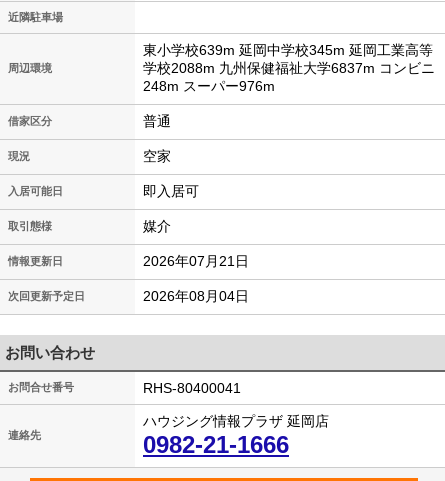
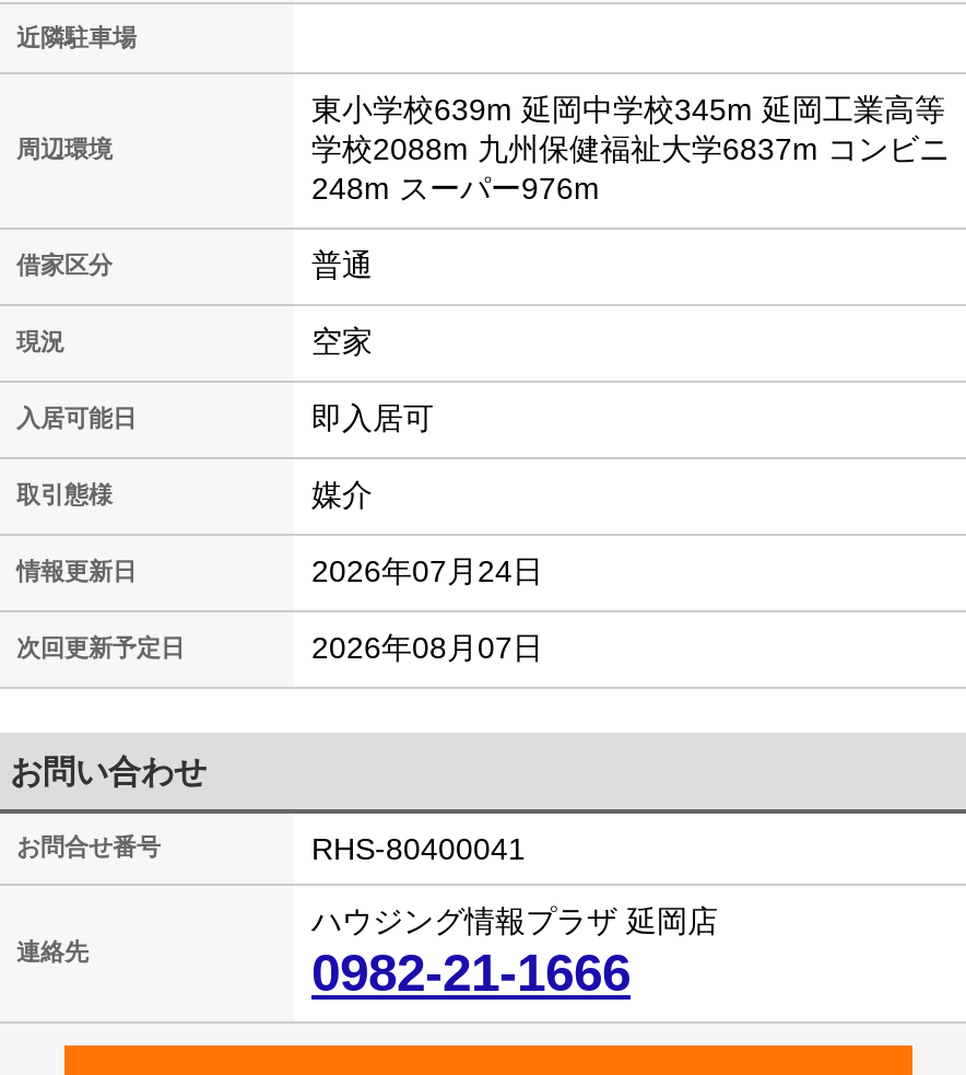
- 2026年07月21日
+ 2026年07月24日

- 2026年08月04日
+ 2026年08月07日
